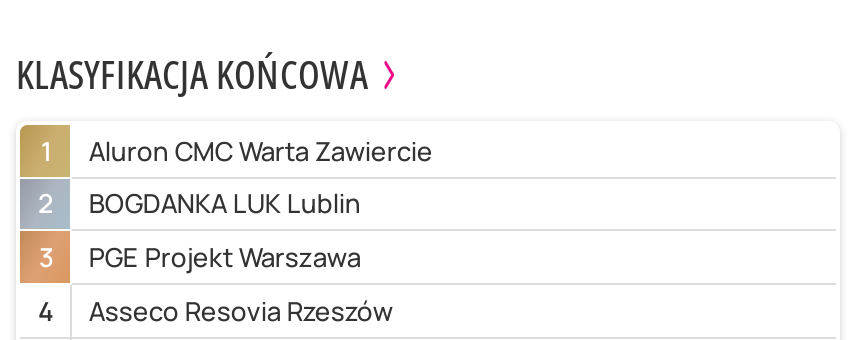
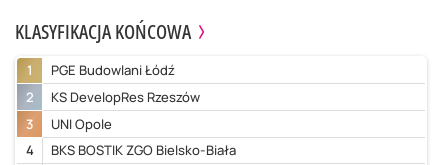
- Aluron CMC Warta Zawiercie
+ PGE Budowlani Łódź

- BOGDANKA LUK Lublin
+ KS DevelopRes Rzeszów

- PGE Projekt Warszawa
+ UNI Opole

- Asseco Resovia Rzeszów
+ BKS BOSTIK ZGO Bielsko-Biała
